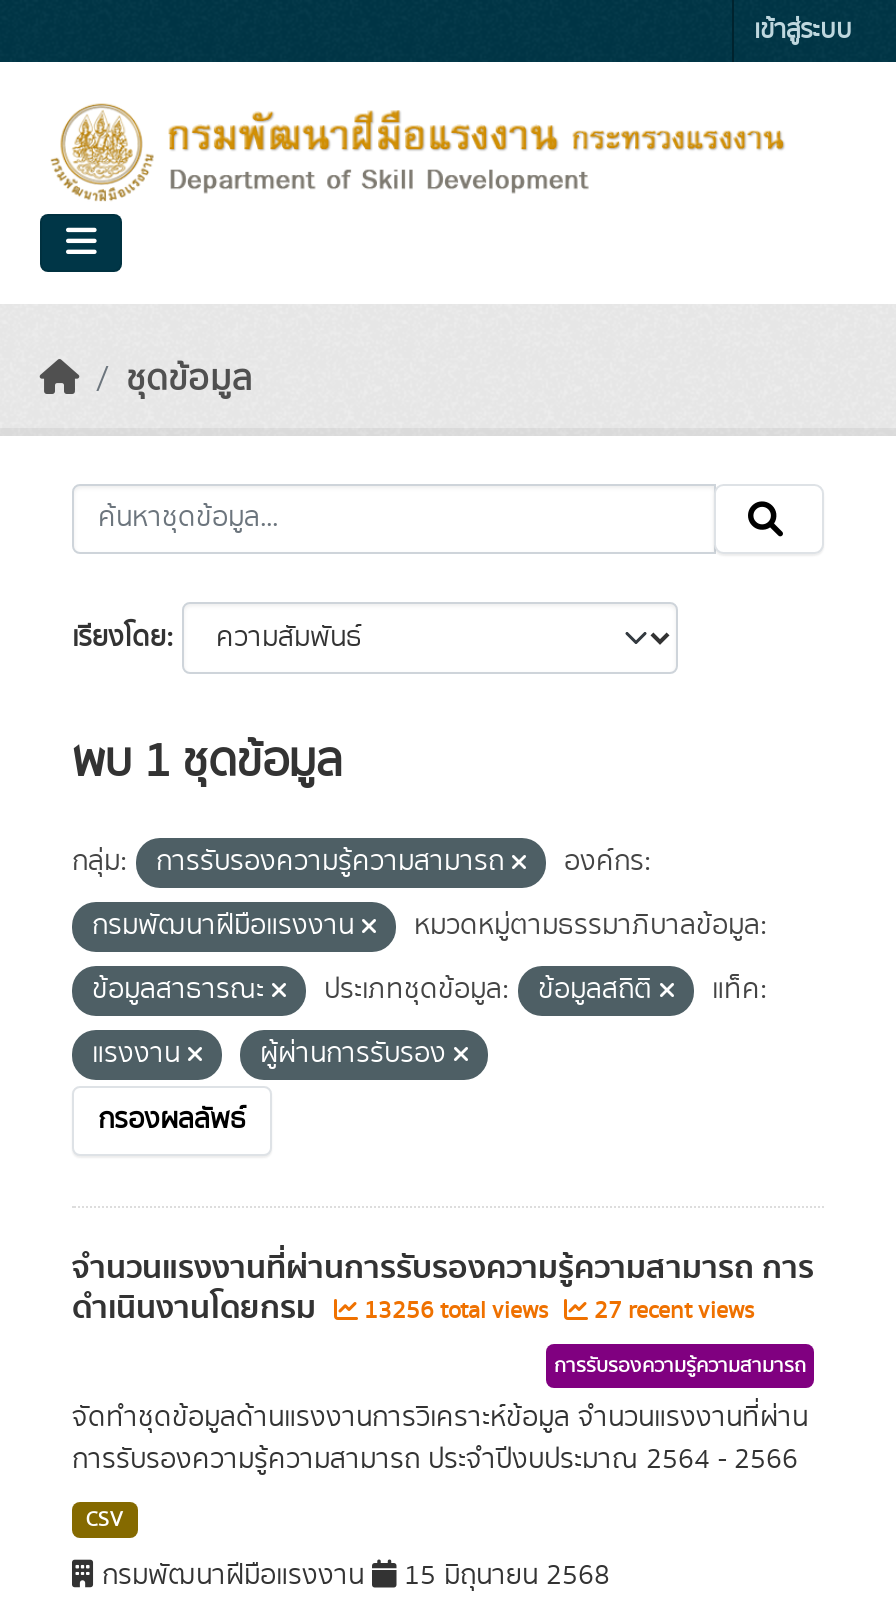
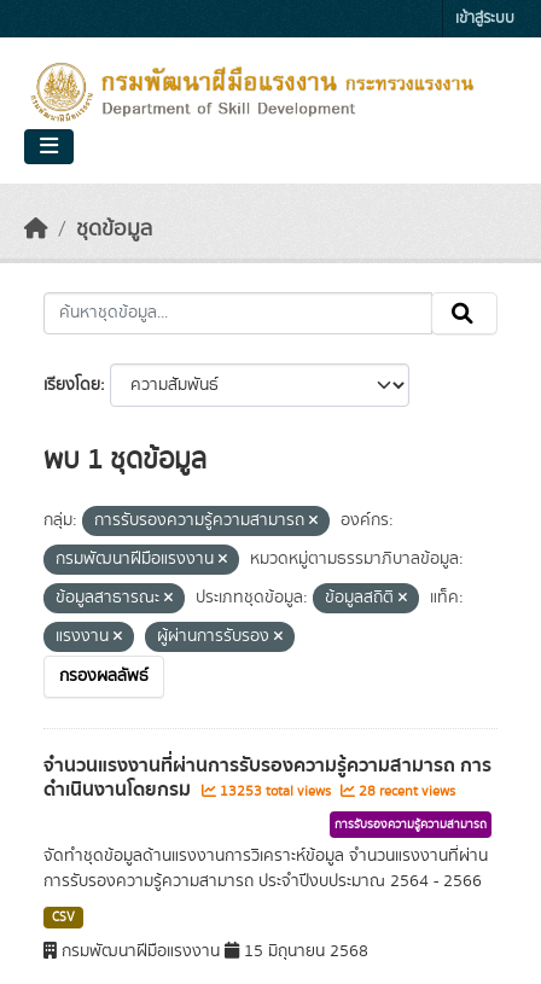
- 13256 total views
+ 13253 total views

- 27 recent views
+ 28 recent views
